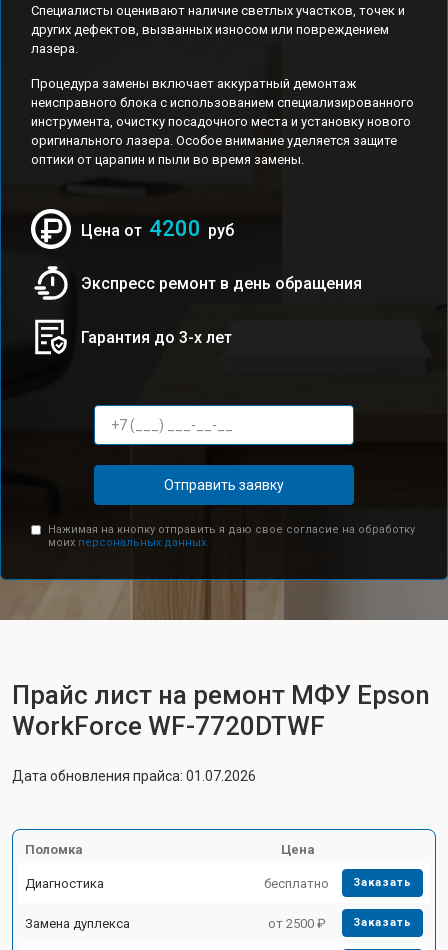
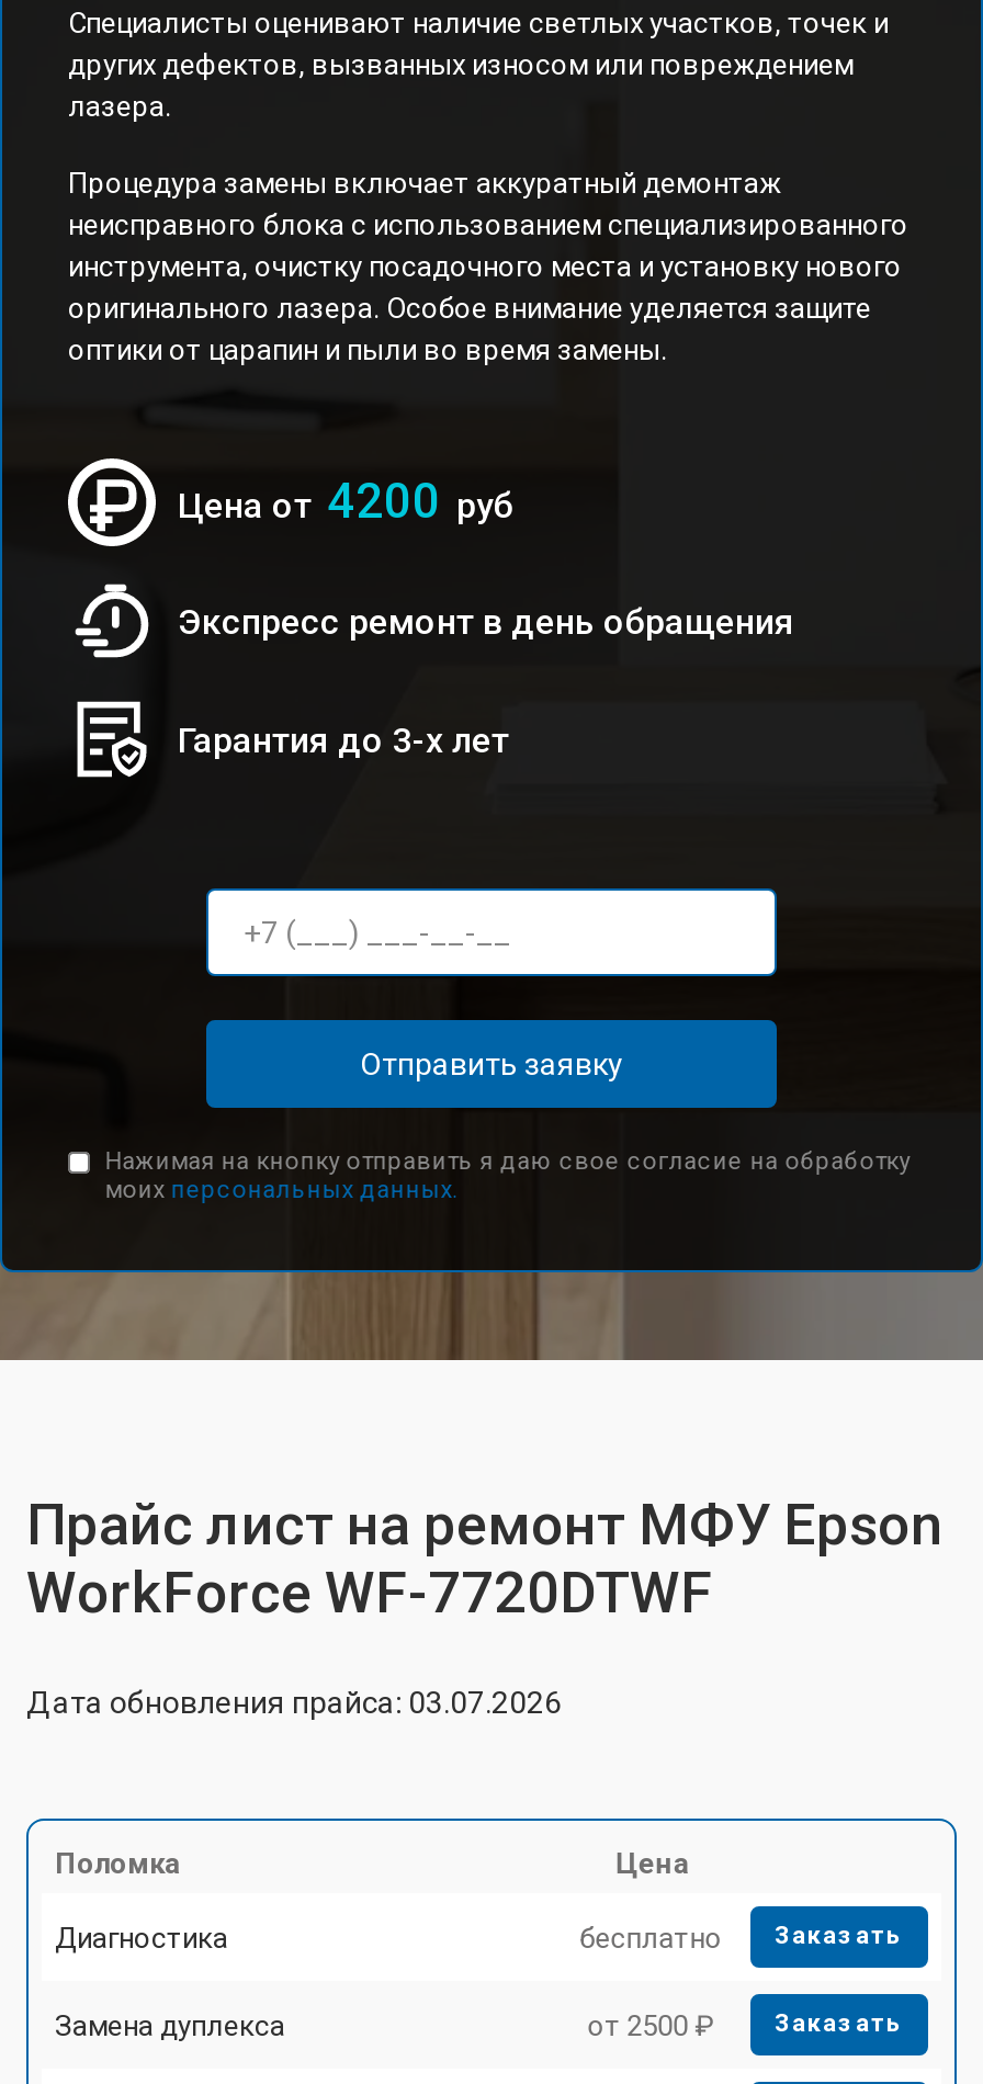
- Дата обновления прайса: 01.07.2026
+ Дата обновления прайса: 03.07.2026
